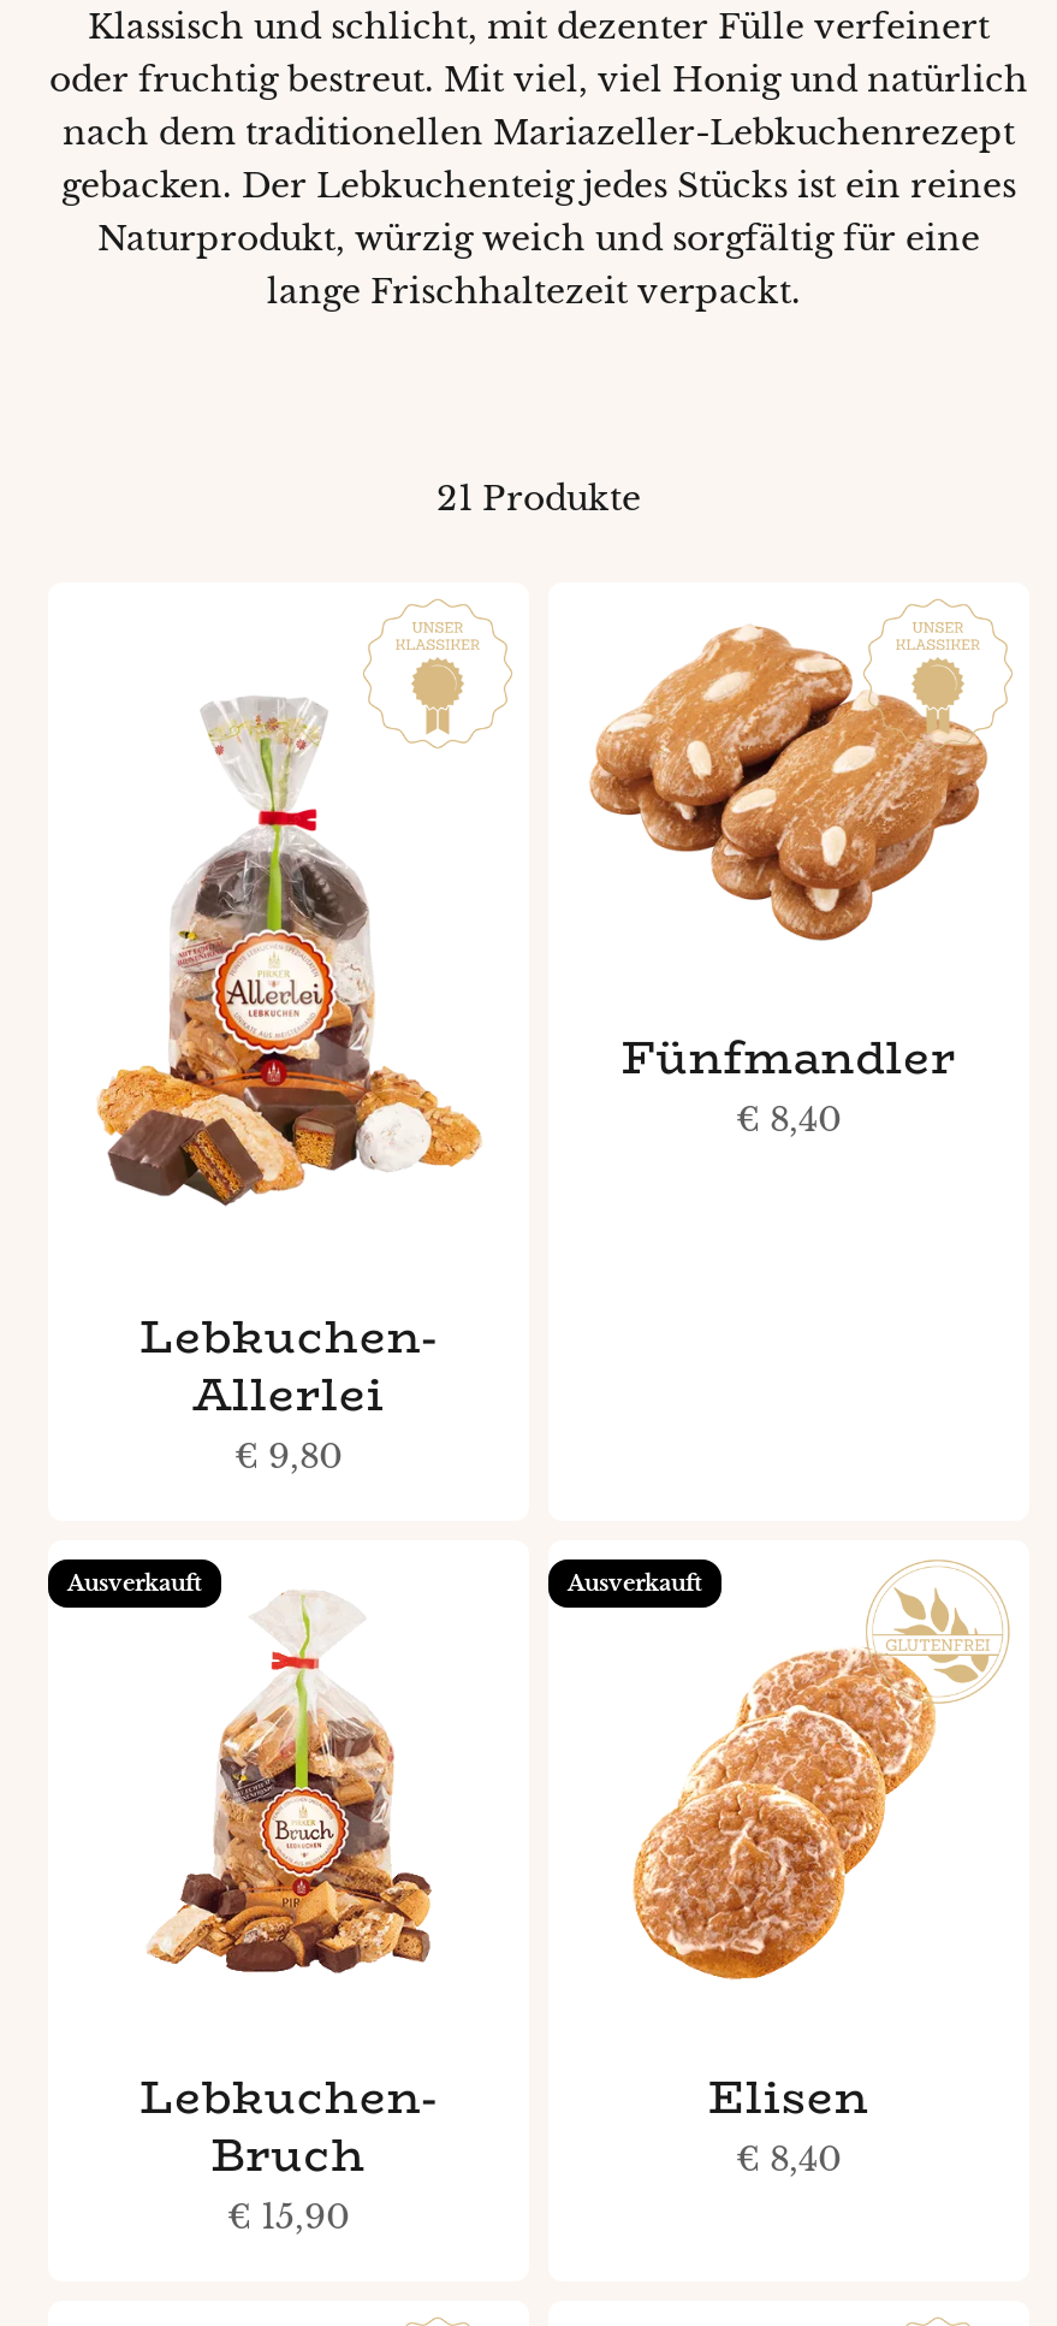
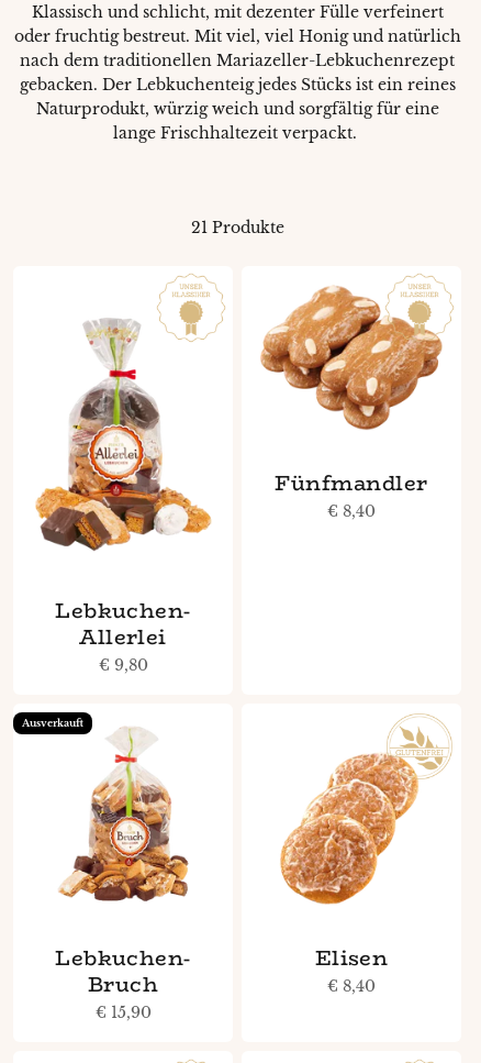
- Ausverkauft
